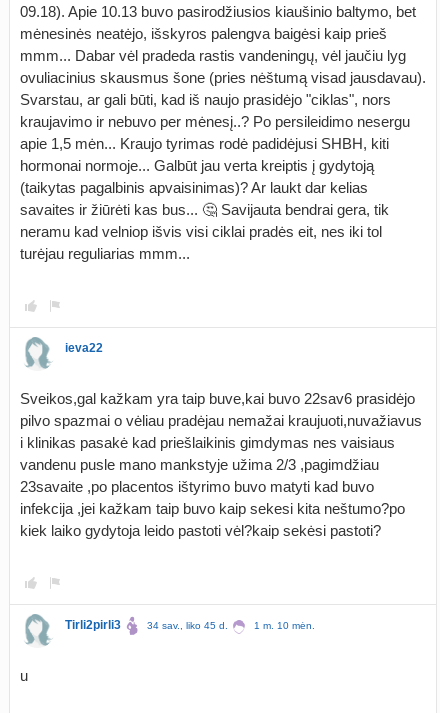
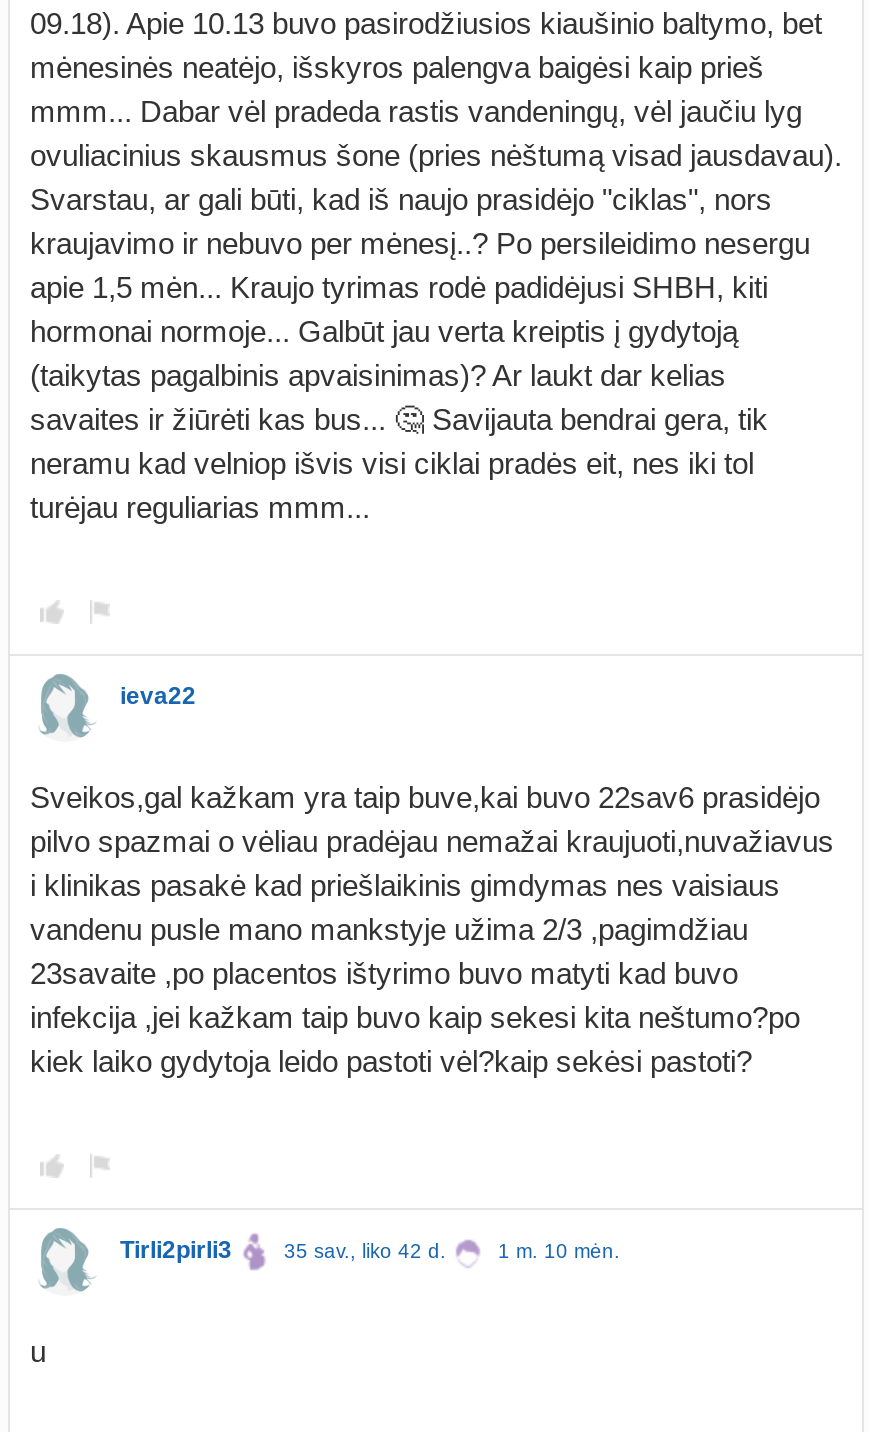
- 34 sav., liko 45 d.
+ 35 sav., liko 42 d.
